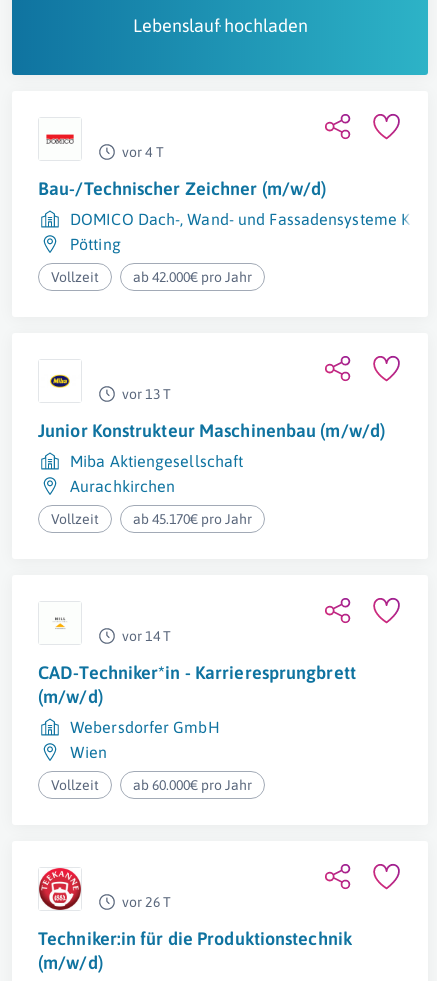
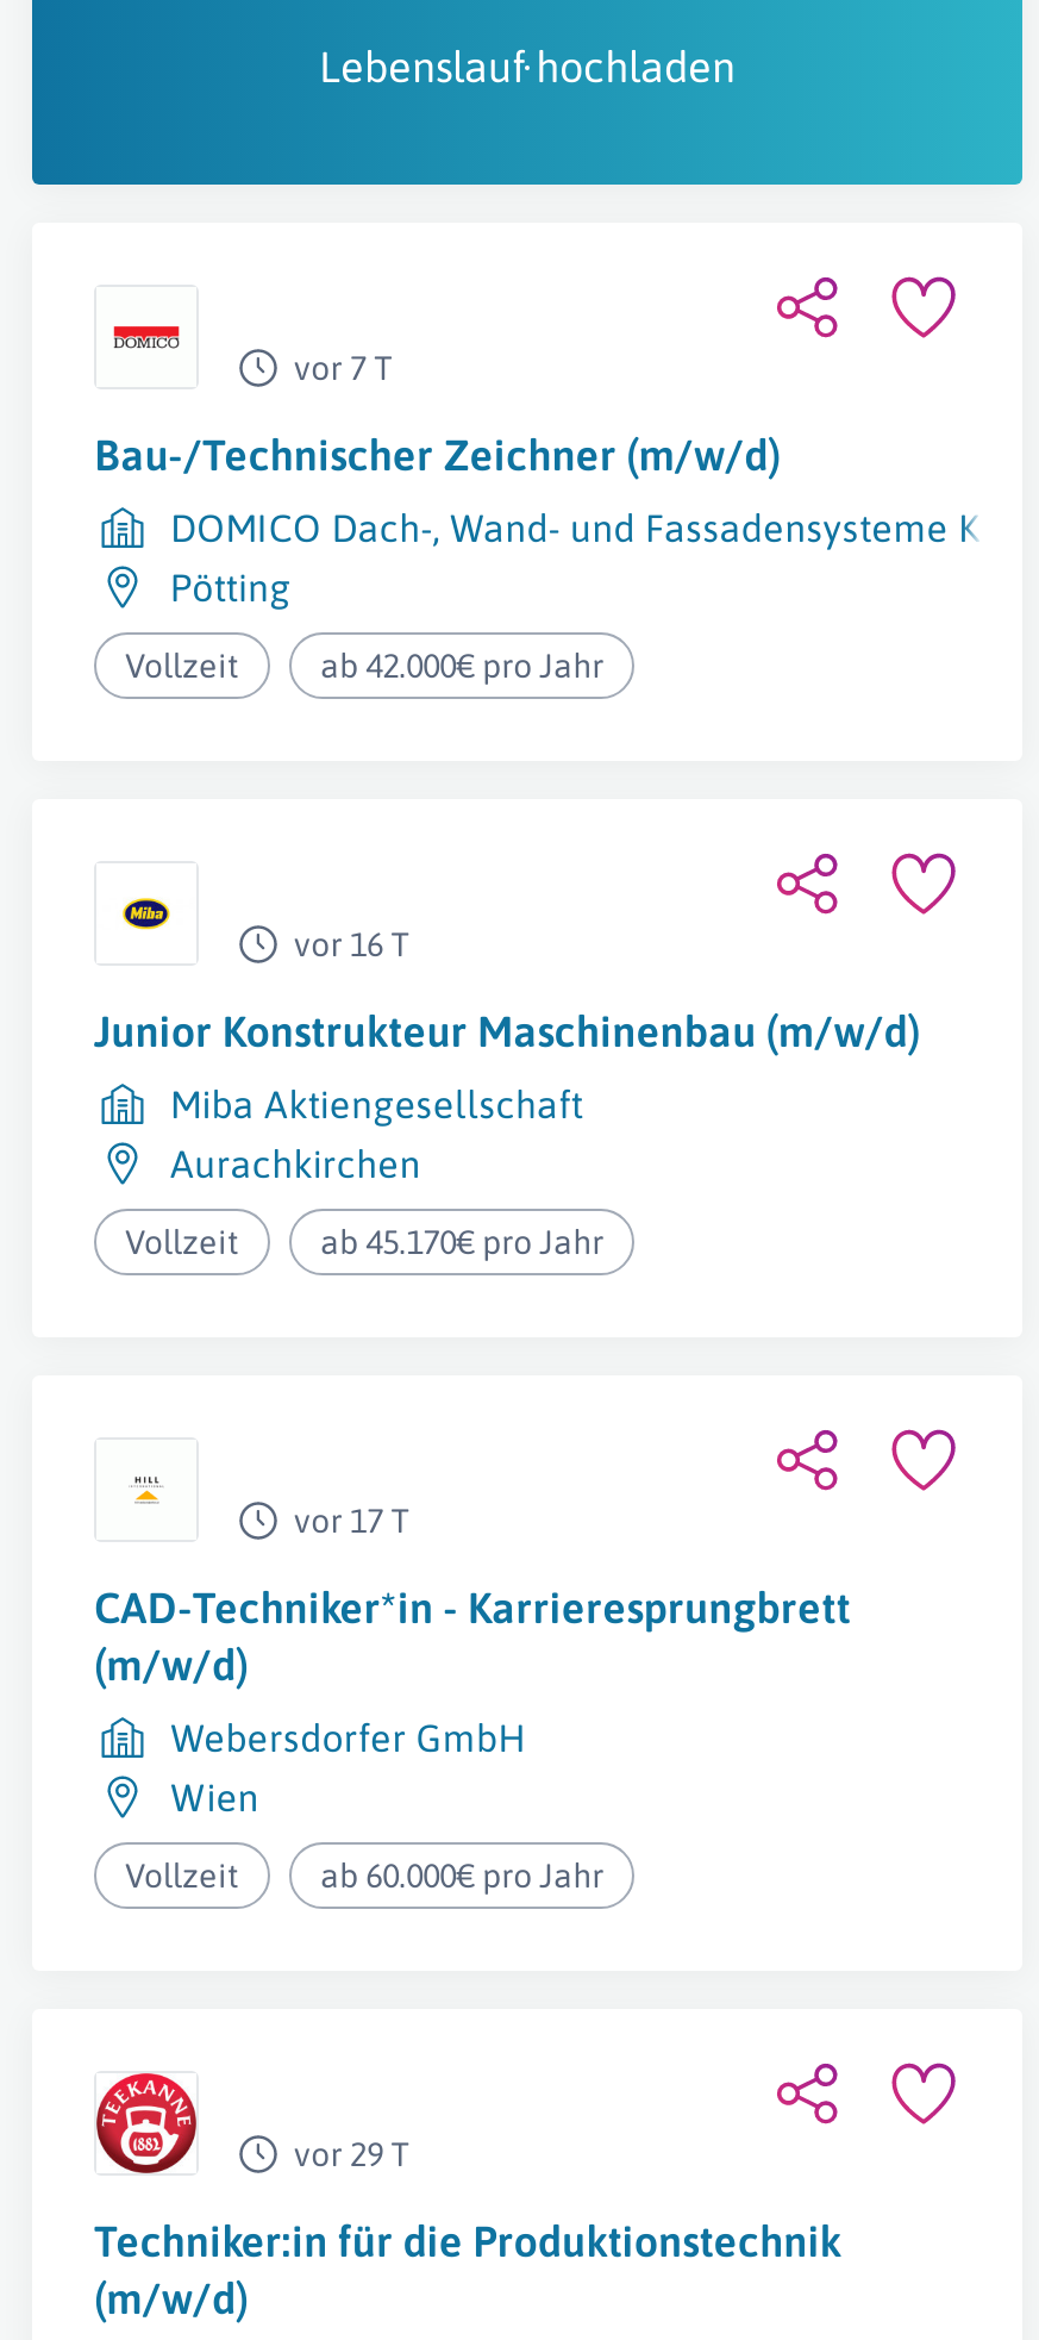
- vor 4 T
+ vor 7 T

- vor 13 T
+ vor 16 T

- vor 14 T
+ vor 17 T

- vor 26 T
+ vor 29 T
